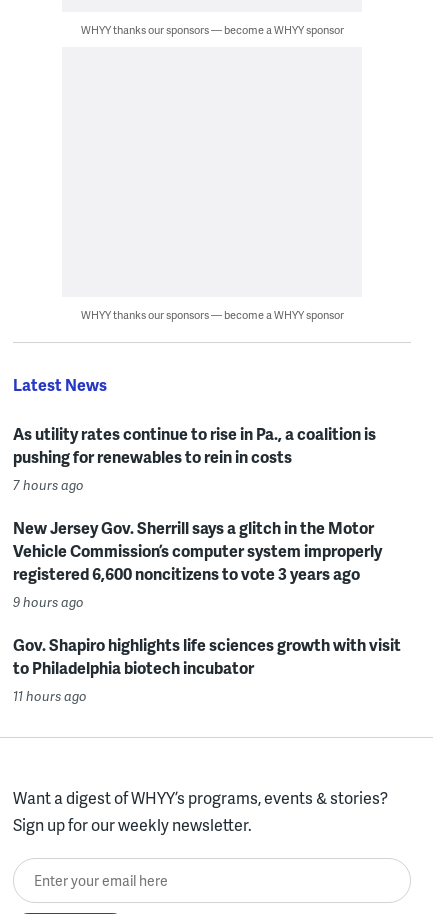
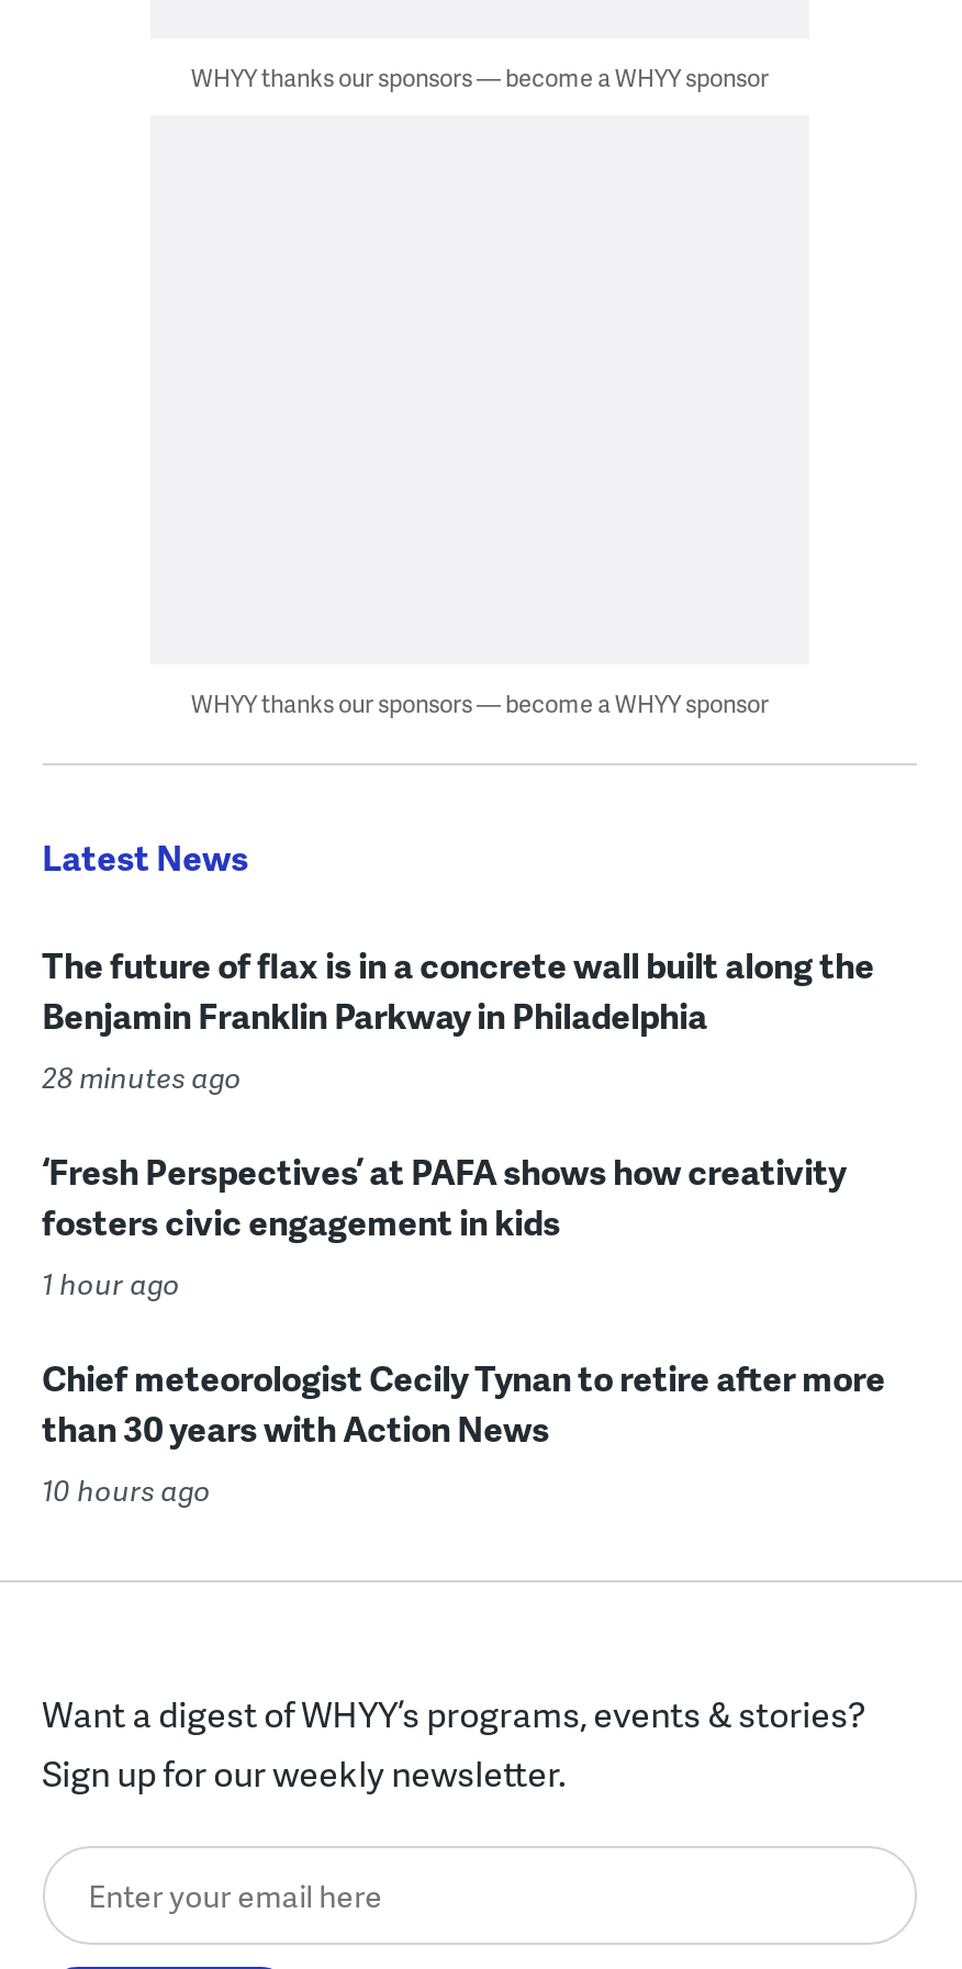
- As utility rates continue to rise in Pa., a coalition is
- pushing for renewables to rein in costs
- 7 hours ago
+ The future of flax is in a concrete wall built along the
+ Benjamin Franklin Parkway in Philadelphia
+ 28 minutes ago

- New Jersey Gov. Sherrill says a glitch in the Motor
- Vehicle Commission’s computer system improperly
- registered 6,600 noncitizens to vote 3 years ago
- 9 hours ago
+ ‘Fresh Perspectives’ at PAFA shows how creativity
+ fosters civic engagement in kids
+ 1 hour ago

- Gov. Shapiro highlights life sciences growth with visit
- to Philadelphia biotech incubator
- 11 hours ago
+ Chief meteorologist Cecily Tynan to retire after more
+ than 30 years with Action News
+ 10 hours ago
